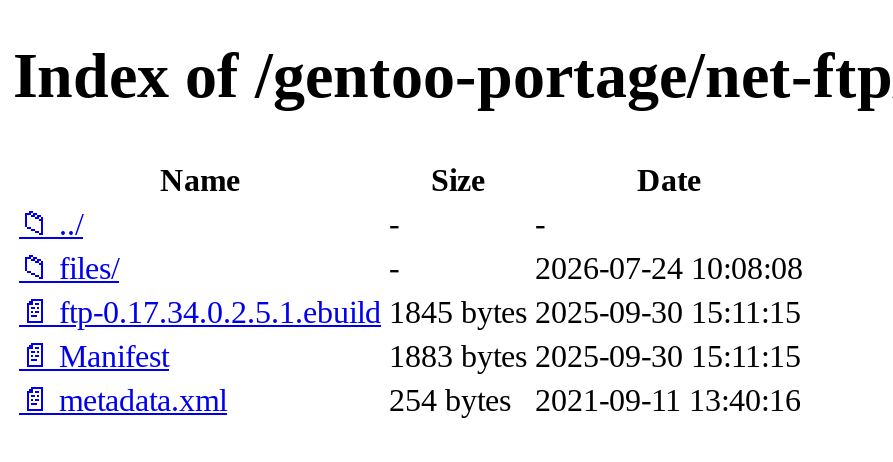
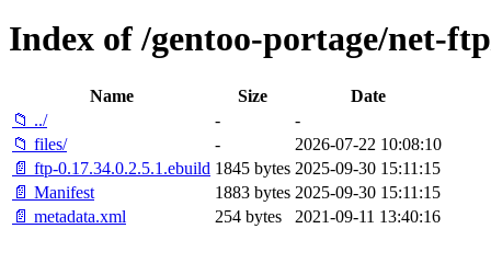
- 2026-07-24 10:08:08
+ 2026-07-22 10:08:10
